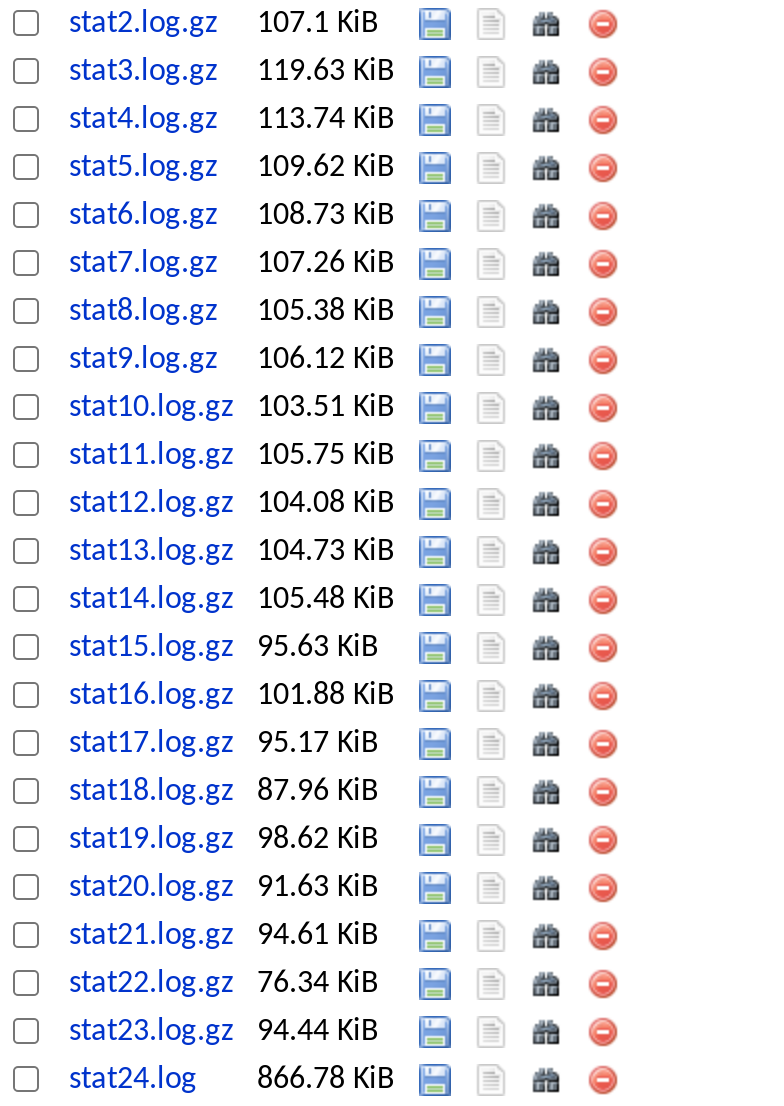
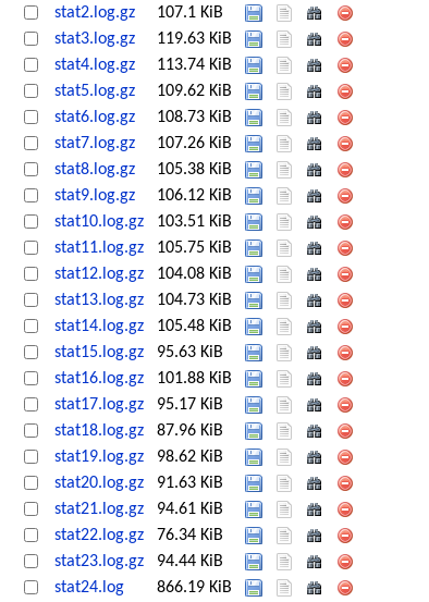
- stat24.log 866.78 KiB
+ stat24.log 866.19 KiB
